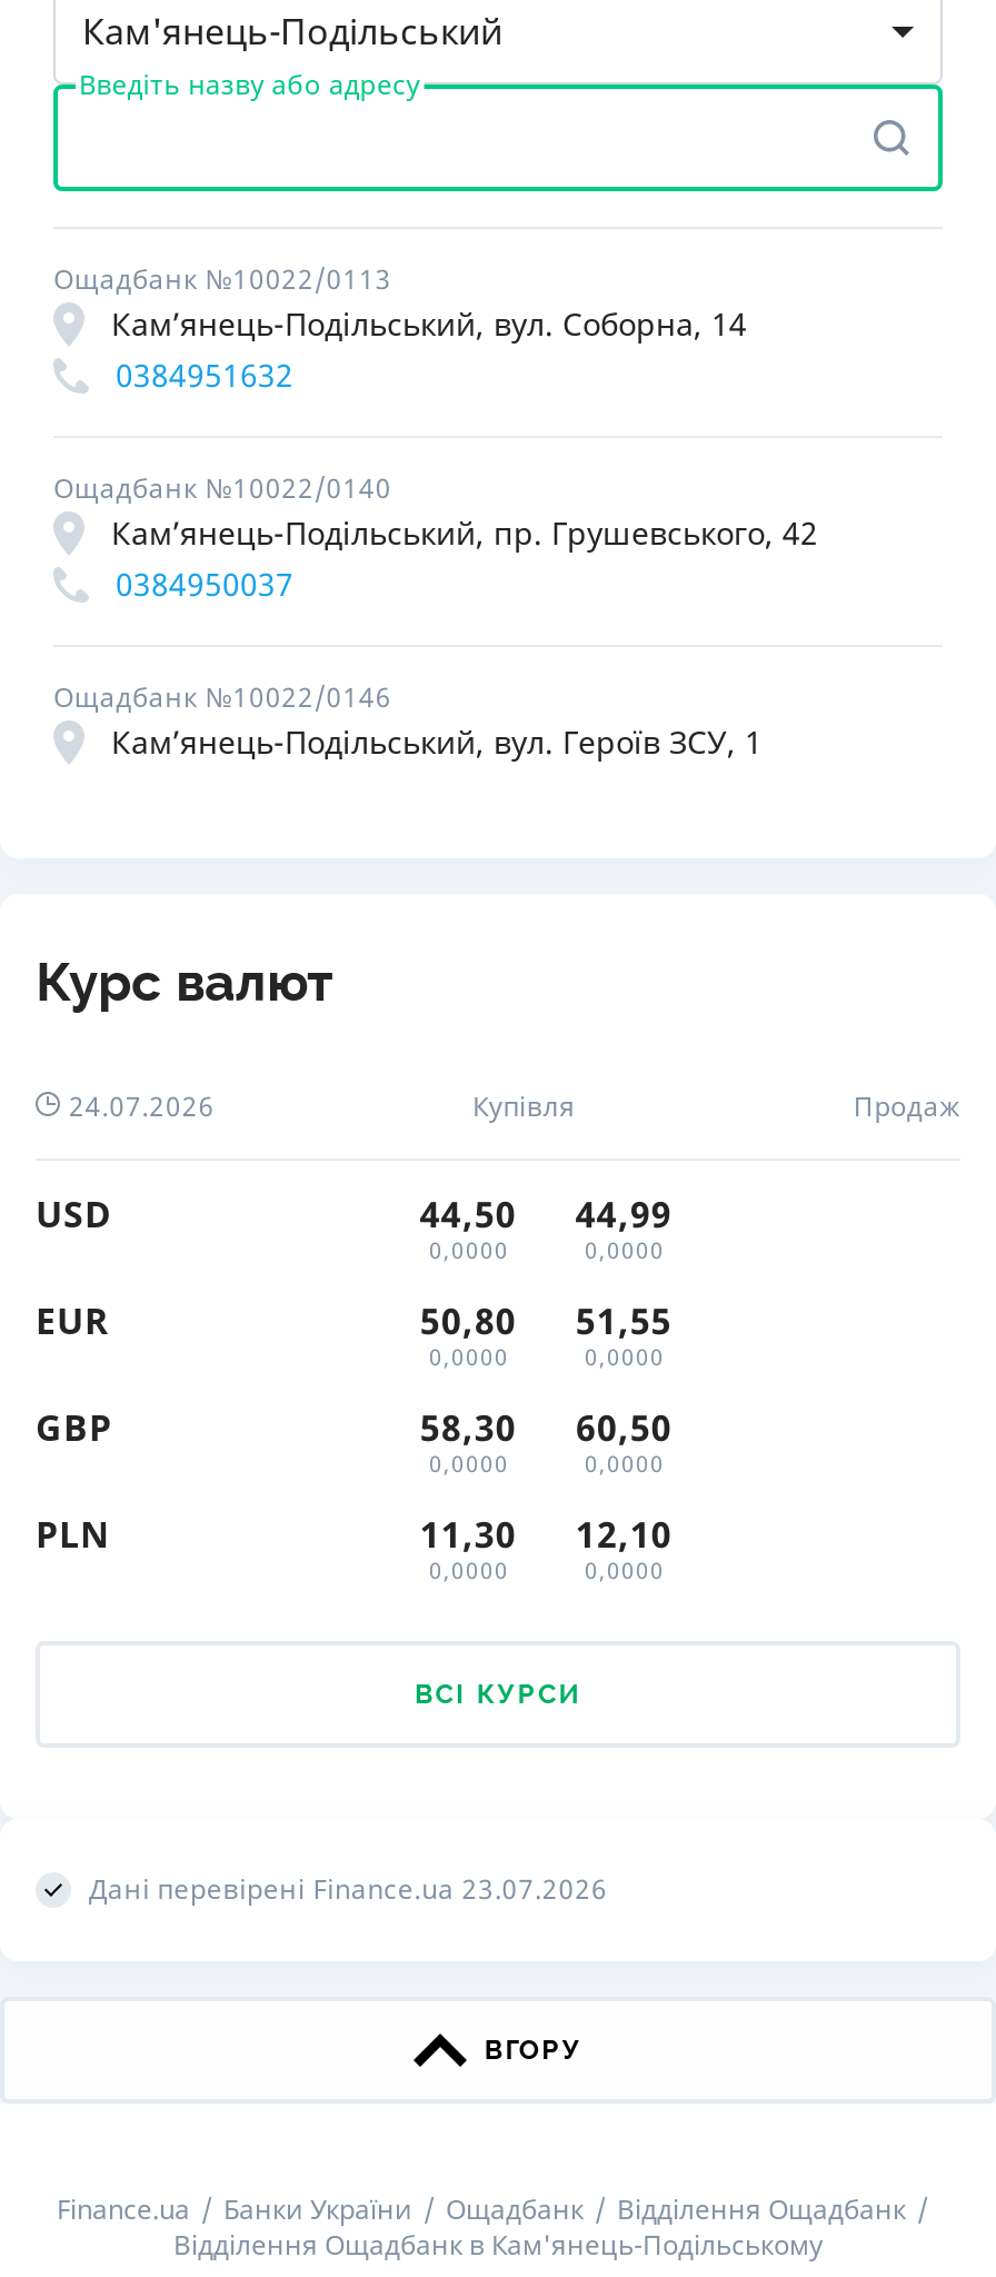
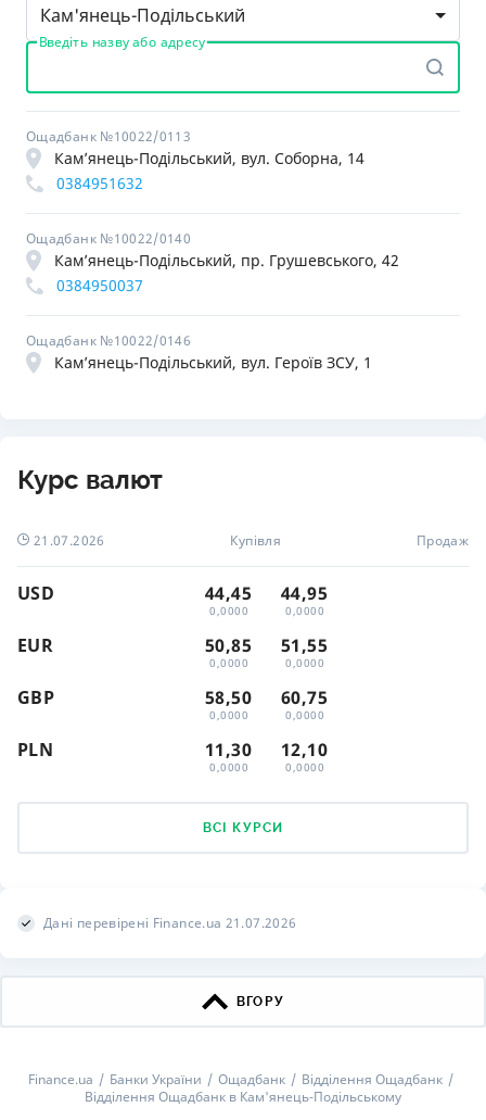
- 24.07.2026
+ 21.07.2026

- 44,50
+ 44,45

- 44,99
+ 44,95

- 50,80 51,55
+ 50,85 51,55

- 58,30
+ 58,50

- 60,50
+ 60,75

- Дані перевірені Finance.ua 23.07.2026
+ Дані перевірені Finance.ua 21.07.2026
